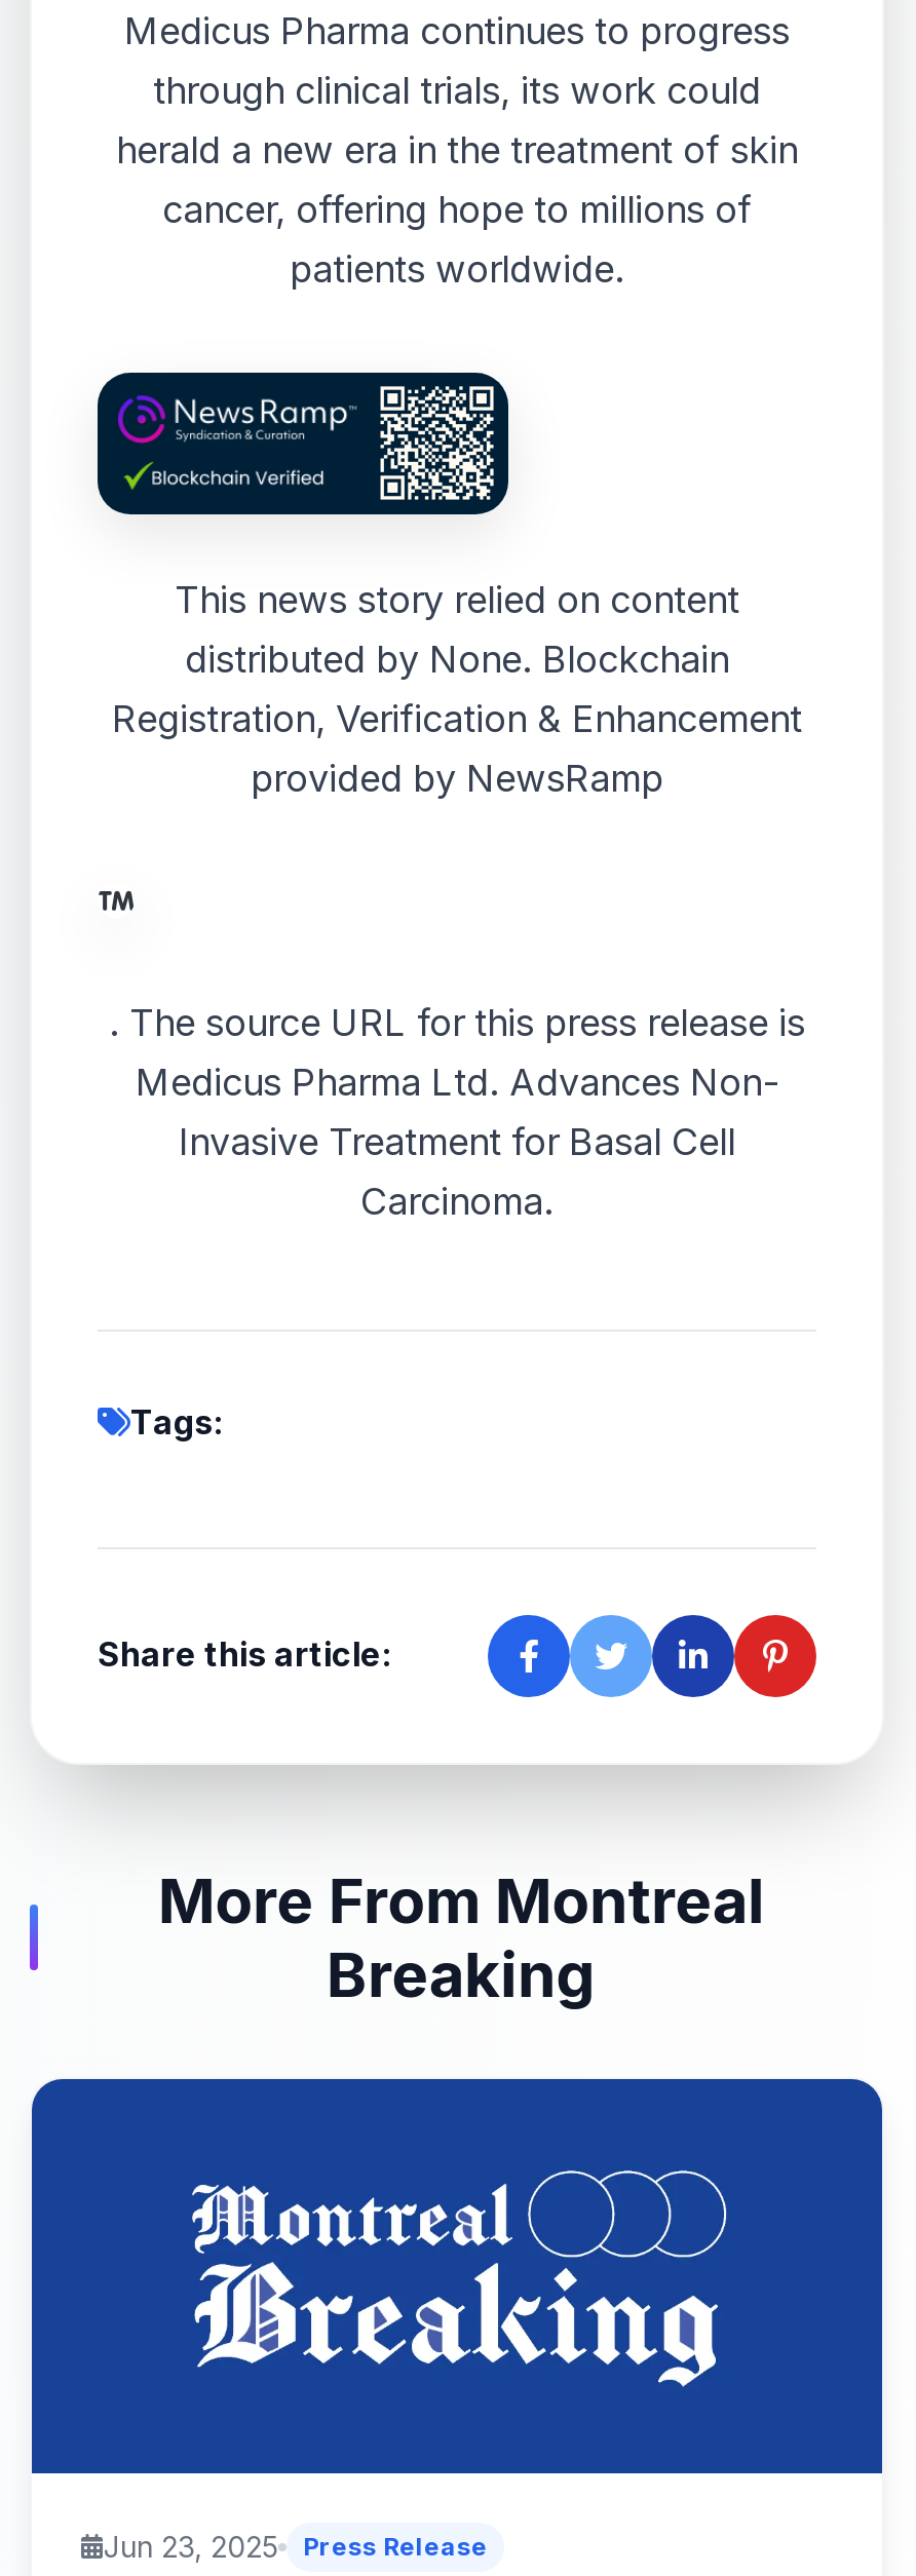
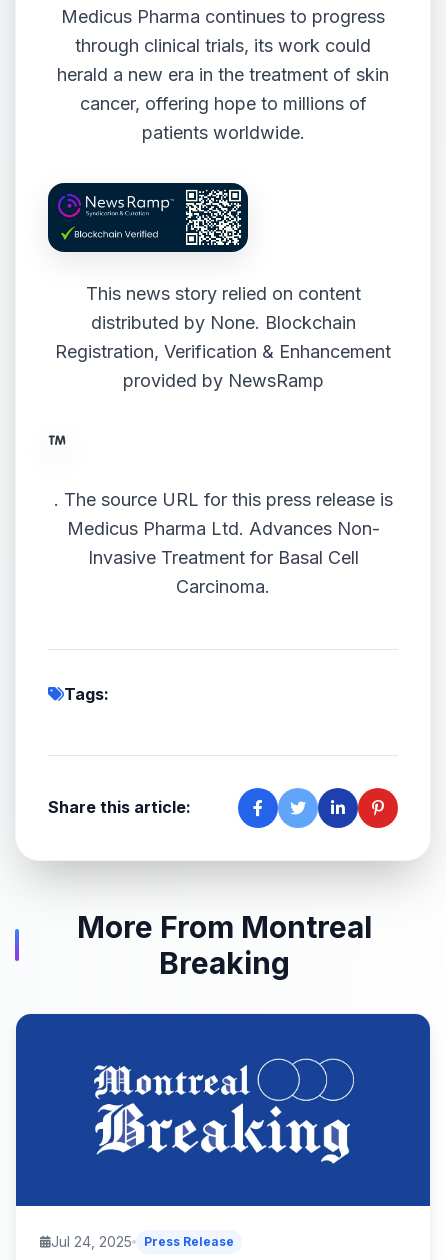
- Jun 23, 2025 Press Release
+ Jul 24, 2025 Press Release
